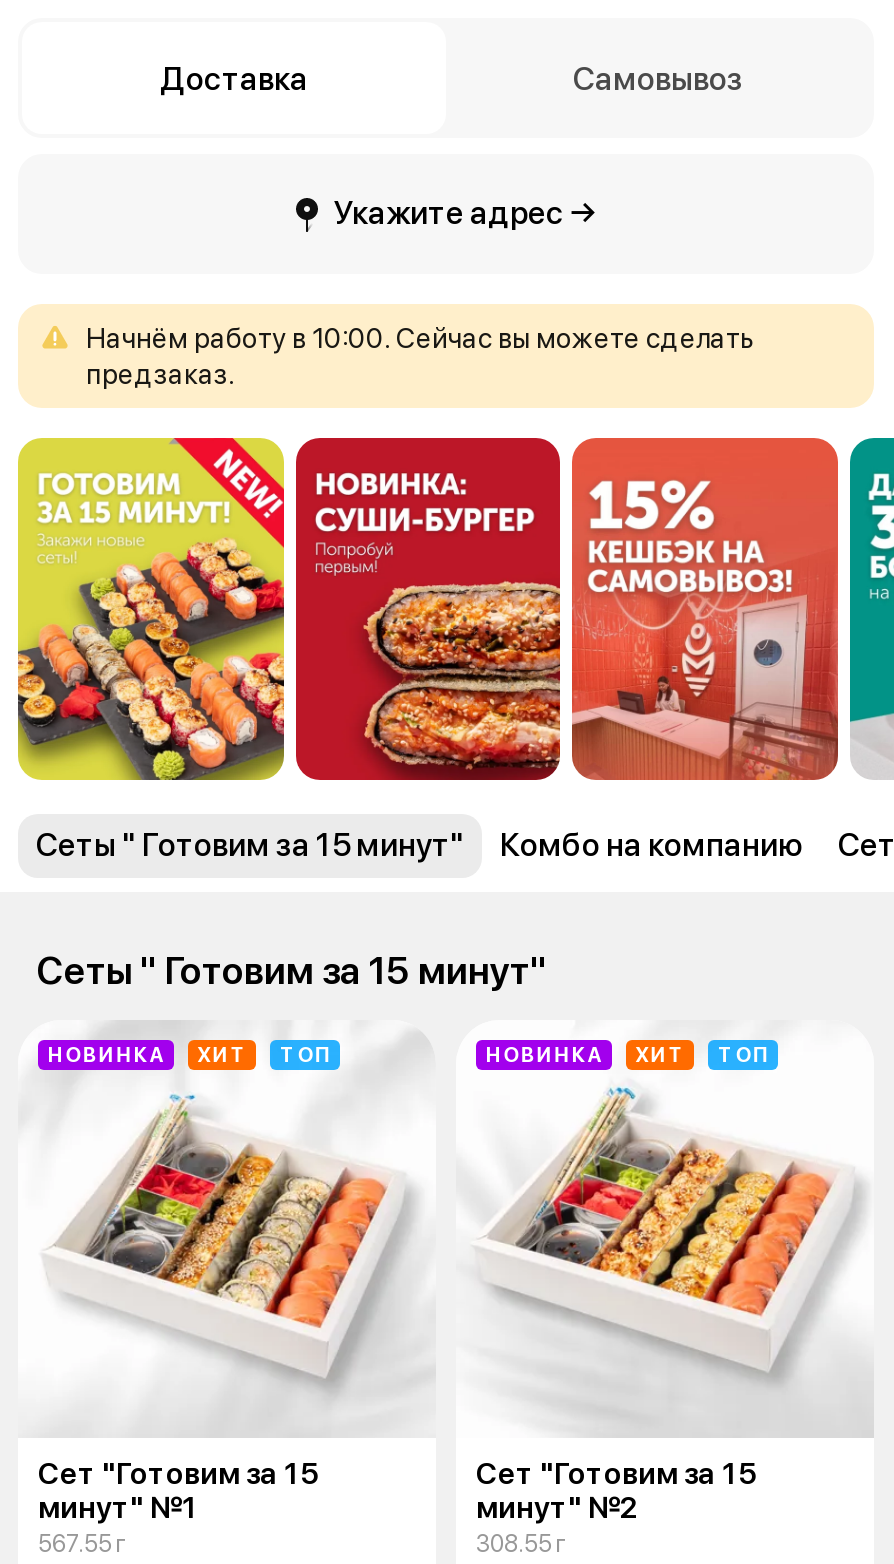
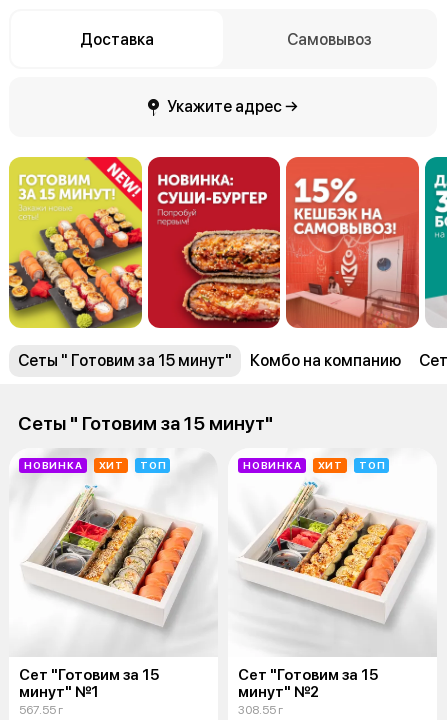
- Начнём работу в 10:00. Сейчас вы можете сделать
- предзаказ.
